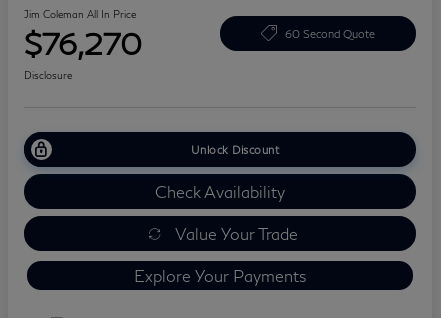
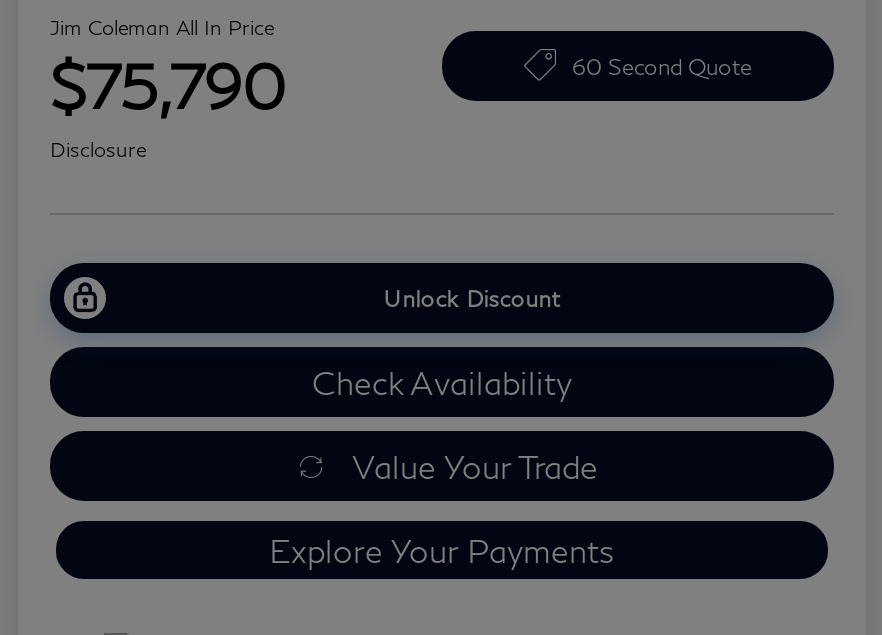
- $76,270
+ $75,790
